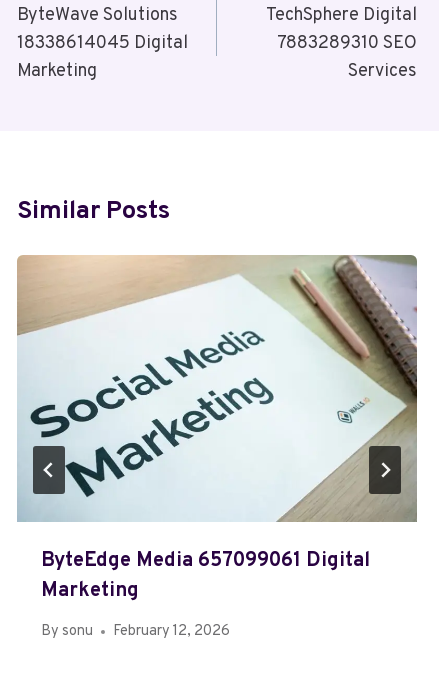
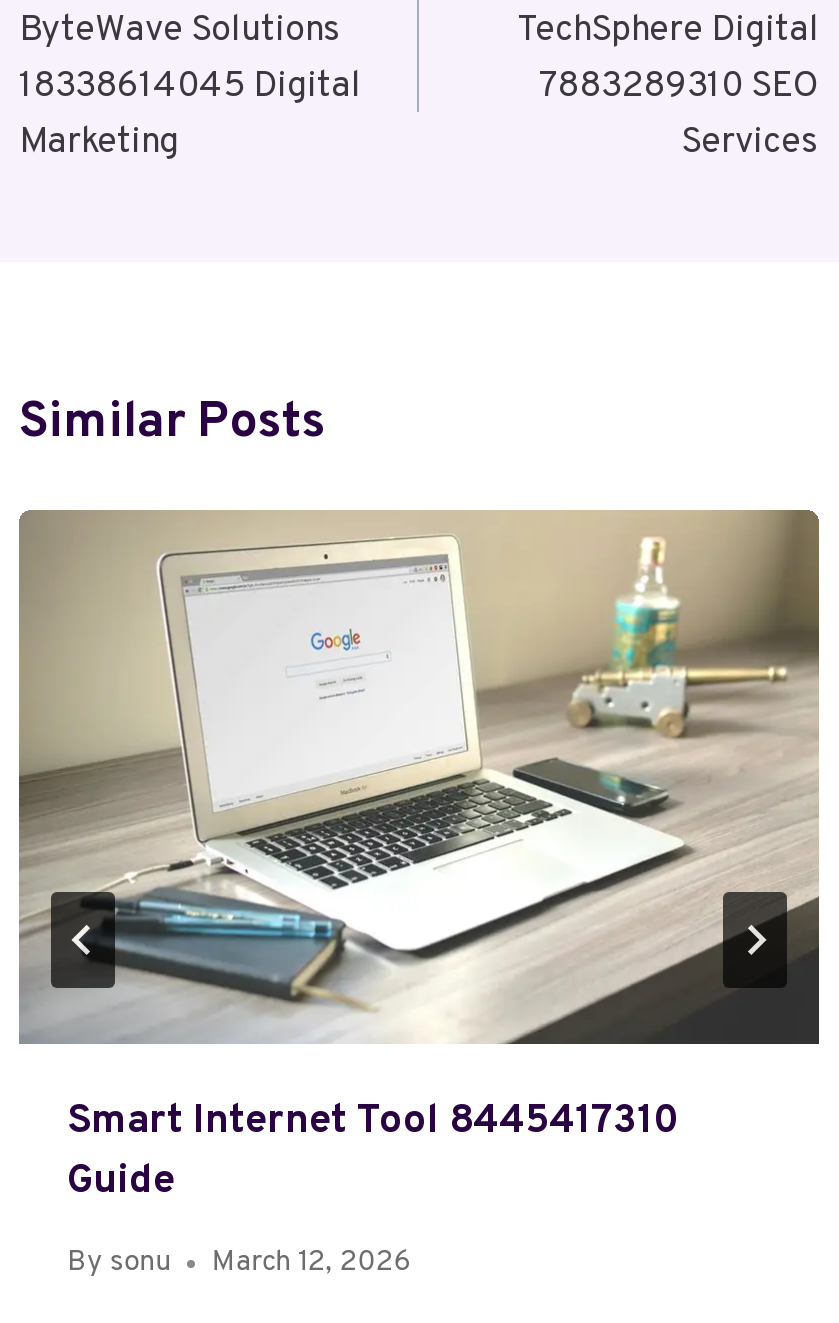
- [image]
- ByteEdge Media 657099061 Digital
- Marketing
+ [image]
+ Smart Internet Tool 8445417310
+ Guide

- By sonu February 12, 2026
+ By sonu March 12, 2026
